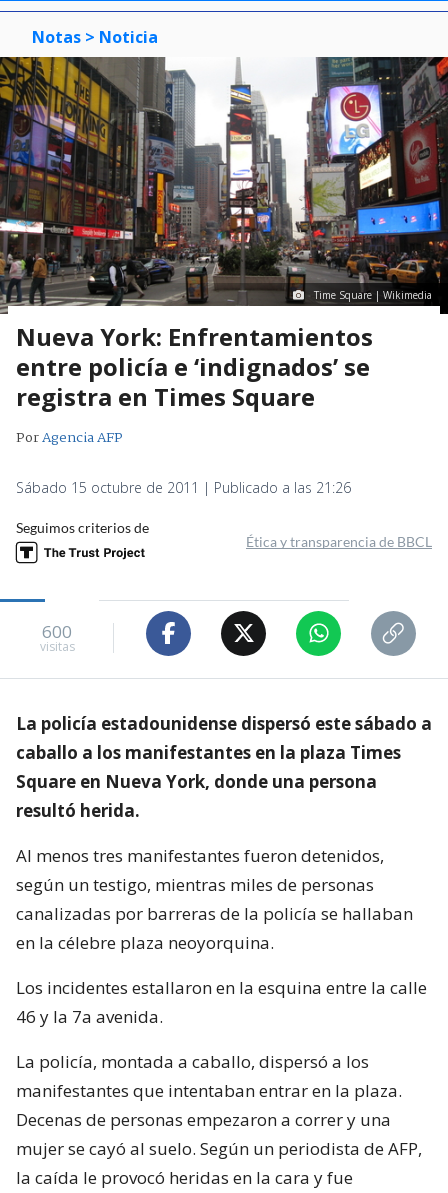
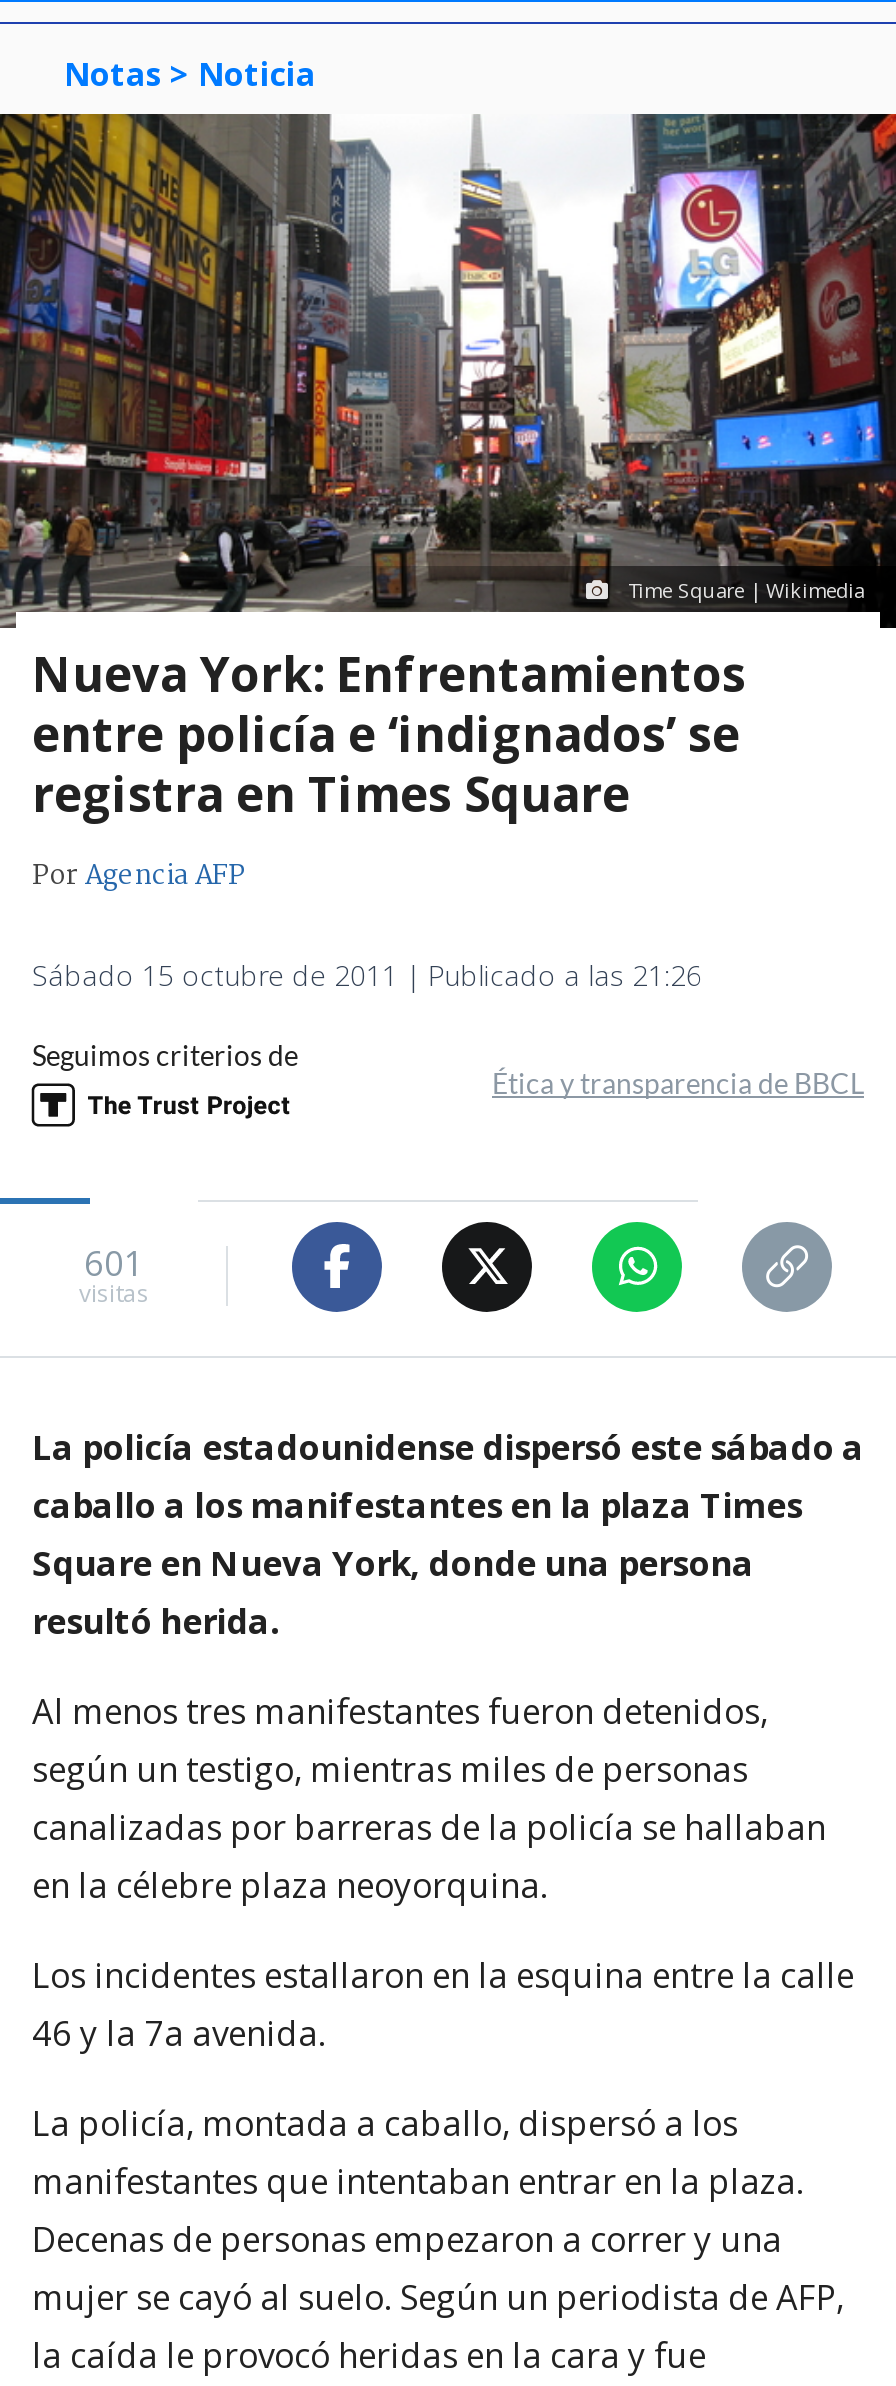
- 600
+ 601
